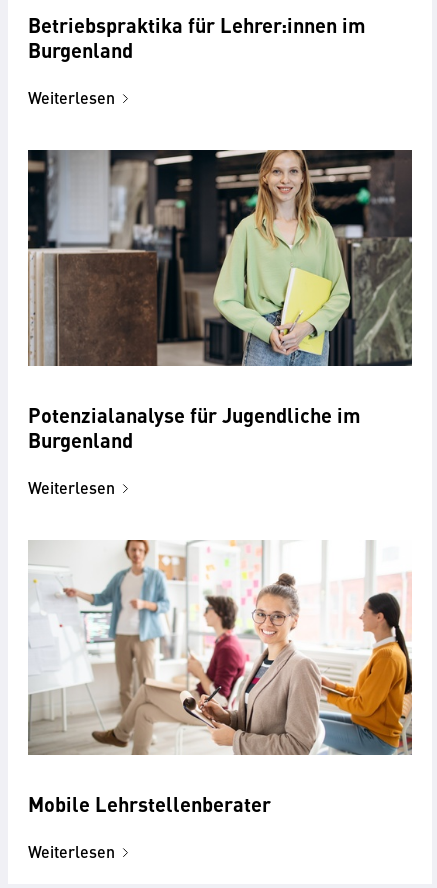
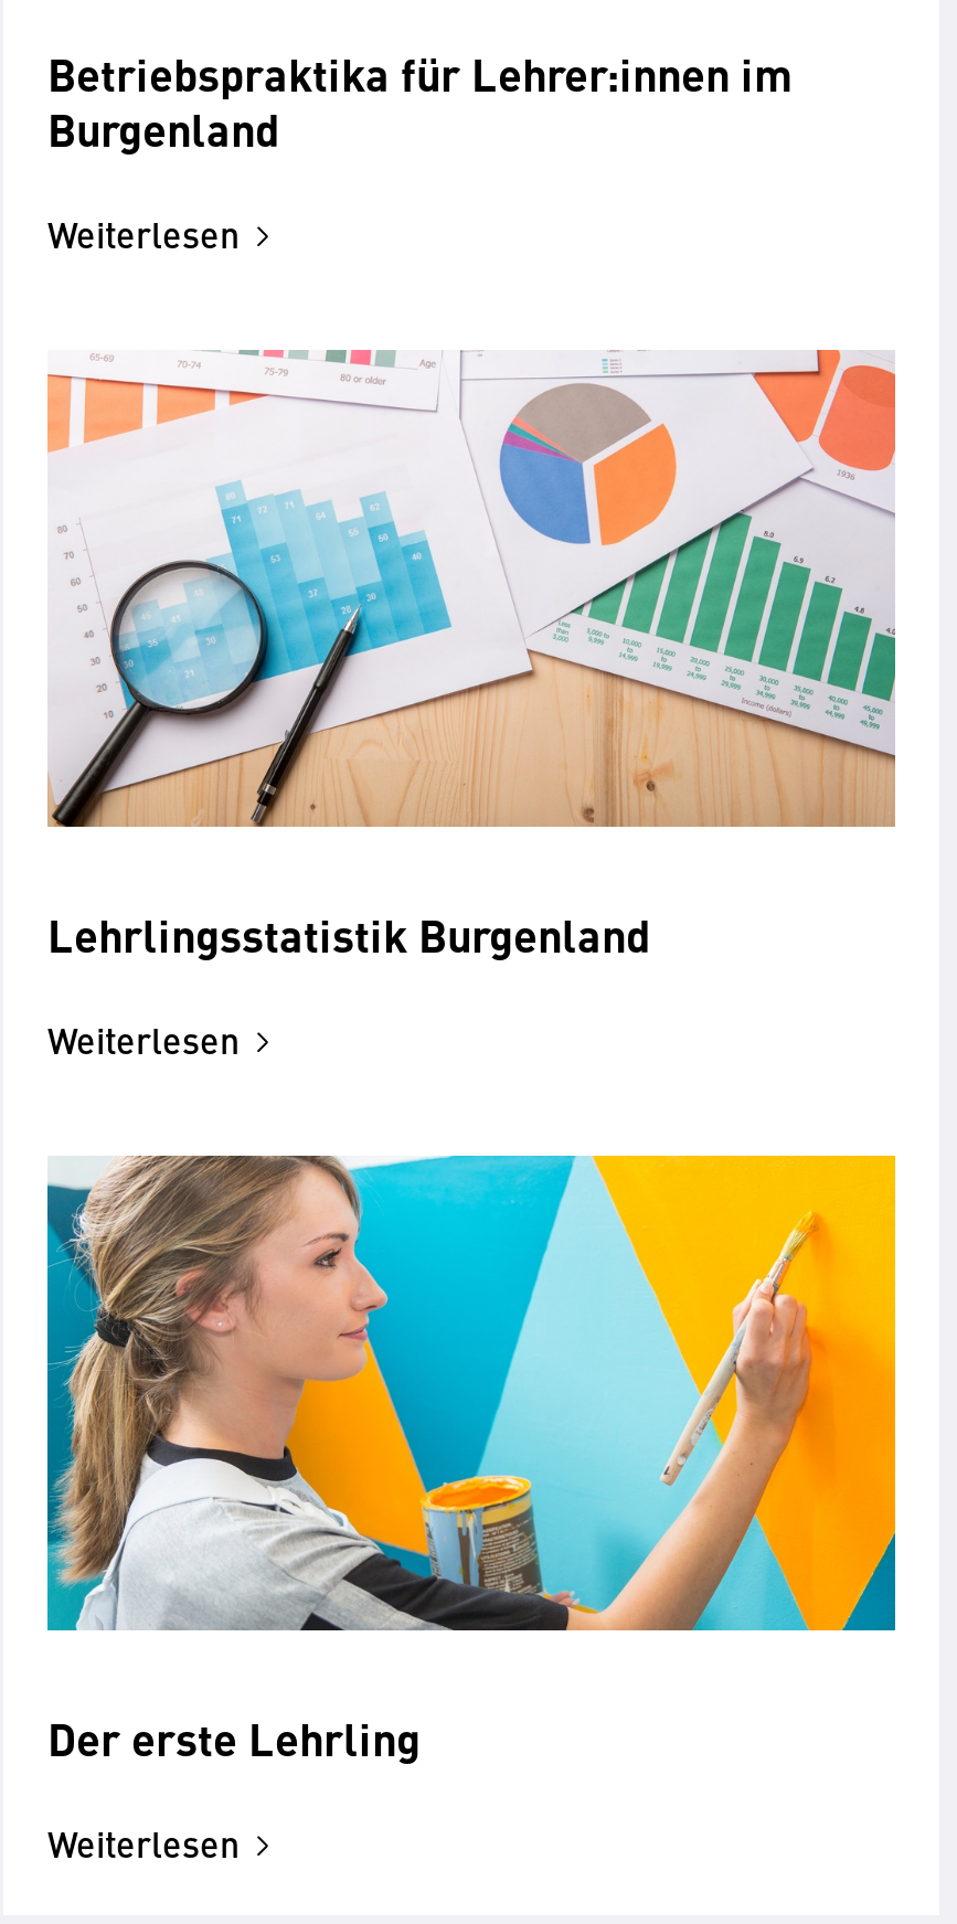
- [image]
- Potenzialanalyse für Jugendliche im
- Burgenland
+ [image]
+ Lehrlingsstatistik Burgenland

- [image]
- Mobile Lehrstellenberater
+ [image]
+ Der erste Lehrling
